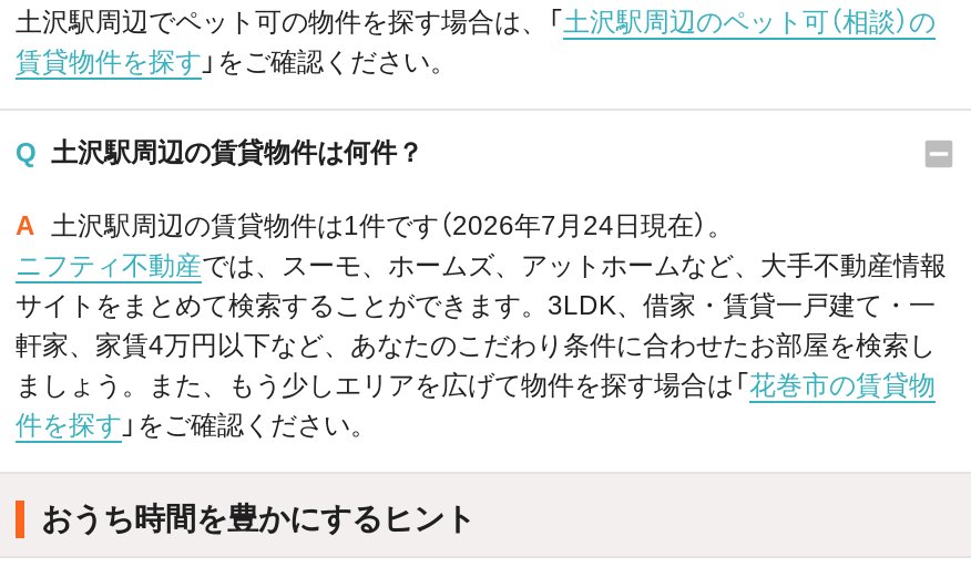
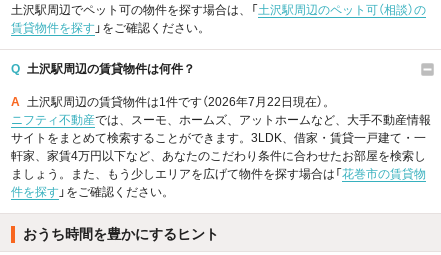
- A 土沢駅周辺の賃貸物件は1件です（2026年7月24日現在）。
+ A 土沢駅周辺の賃貸物件は1件です（2026年7月22日現在）。
